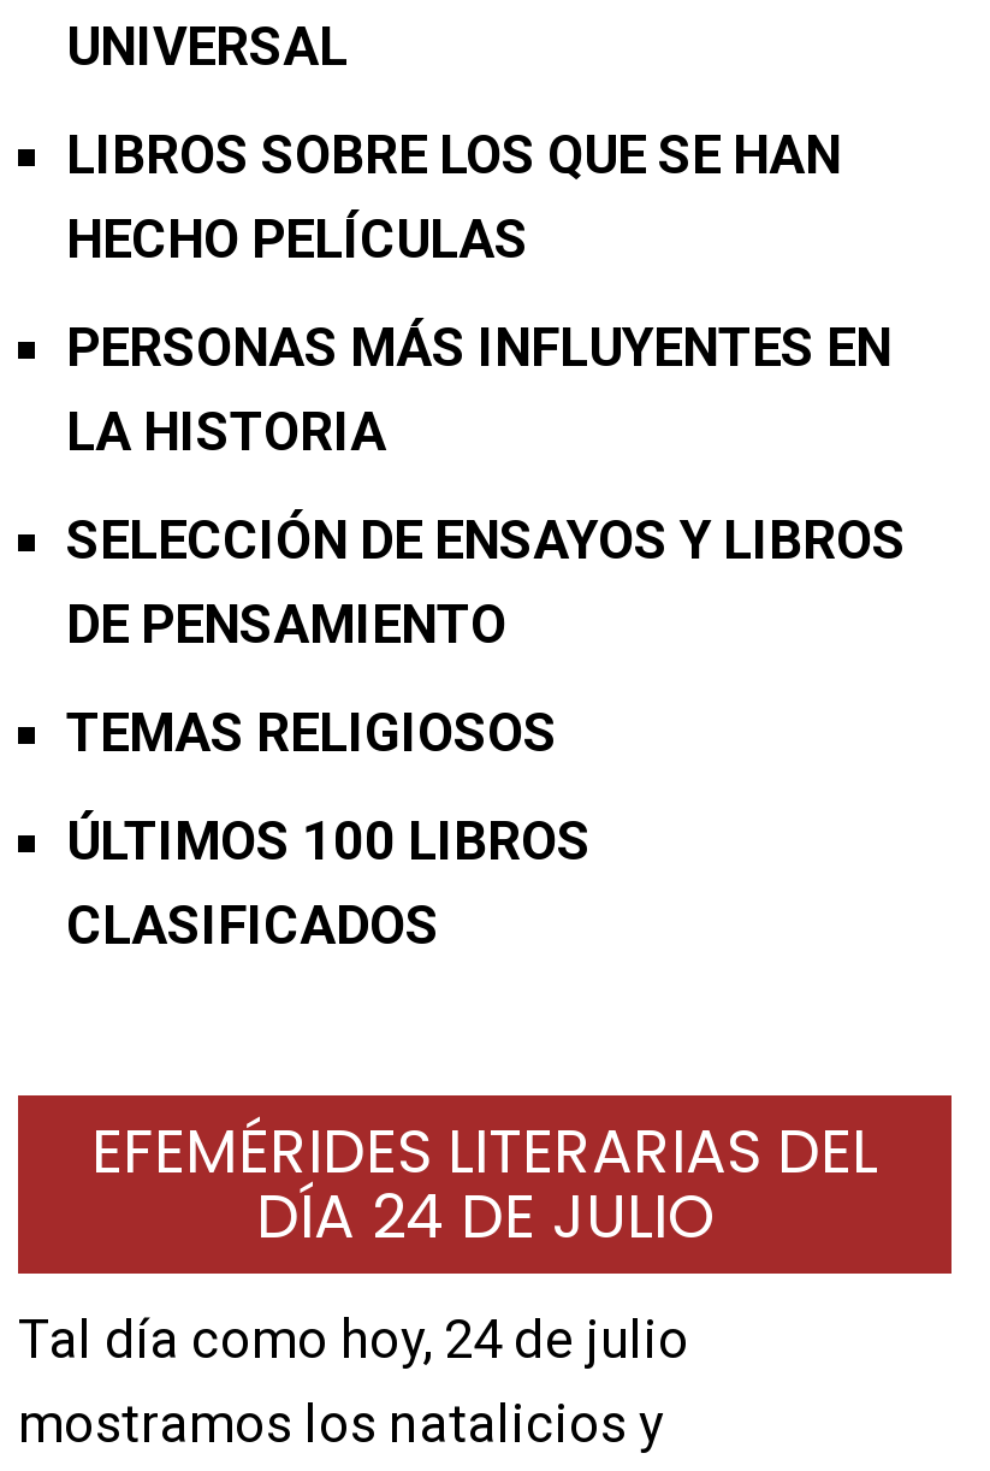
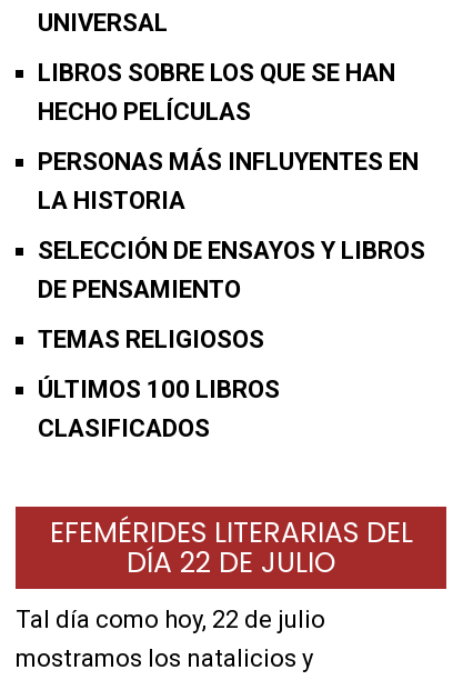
- DÍA 24 DE JULIO
+ DÍA 22 DE JULIO

- Tal día como hoy, 24 de julio
+ Tal día como hoy, 22 de julio
